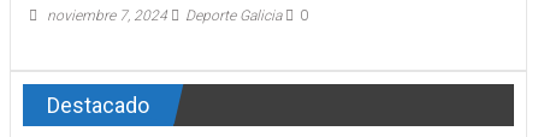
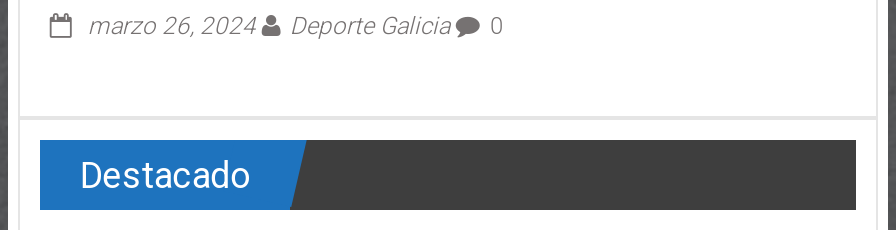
- noviembre 7, 2024 Deporte Galicia 0
+ marzo 26, 2024 Deporte Galicia 0
